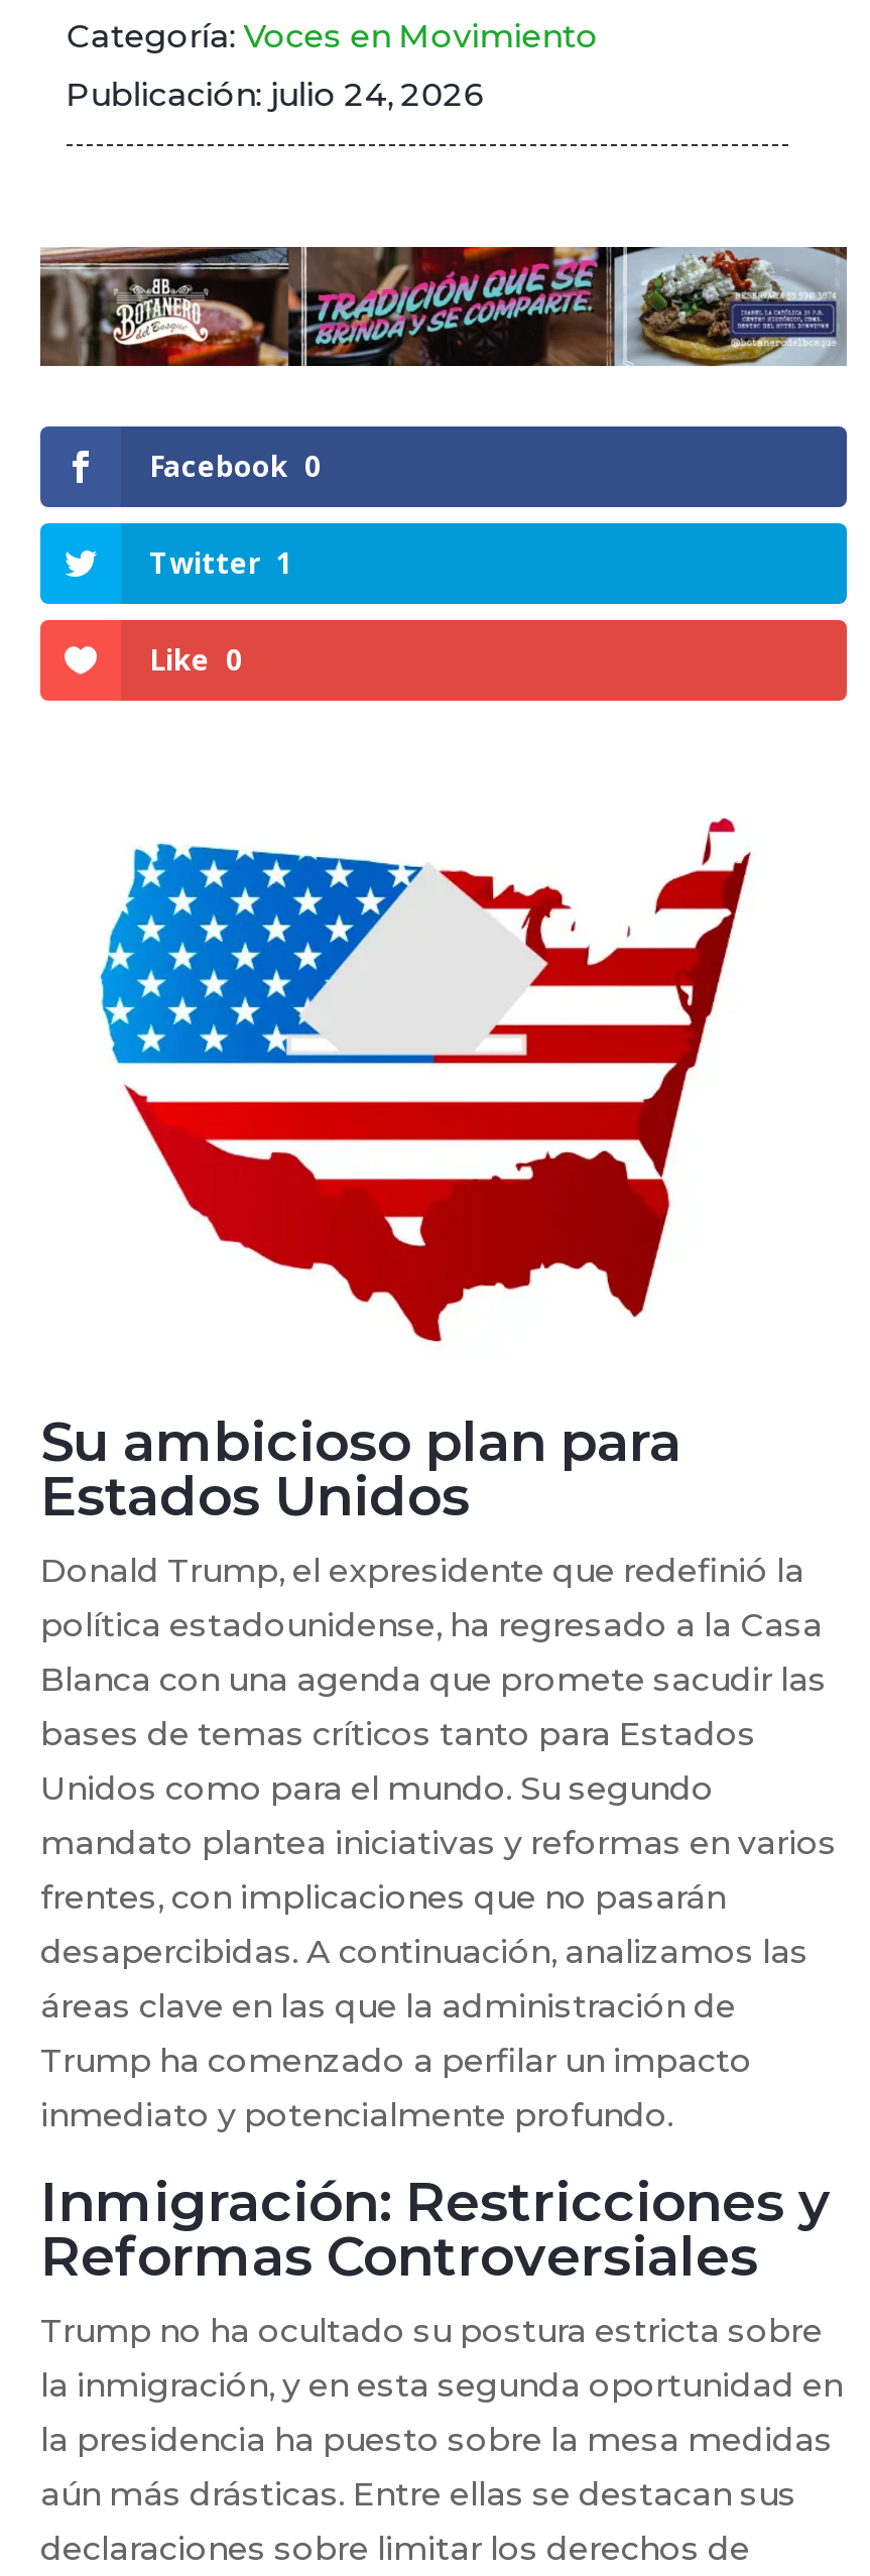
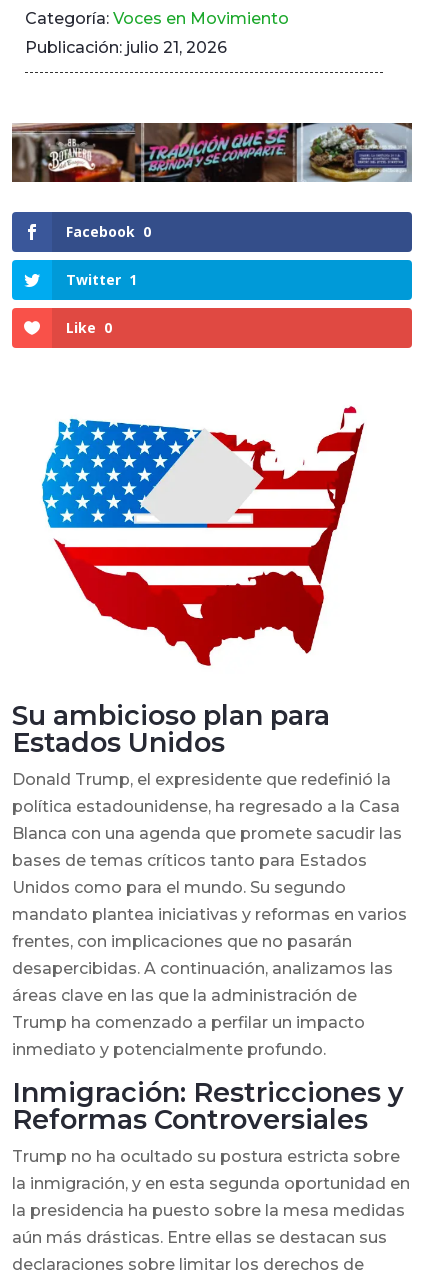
- Publicación: julio 24, 2026
+ Publicación: julio 21, 2026
